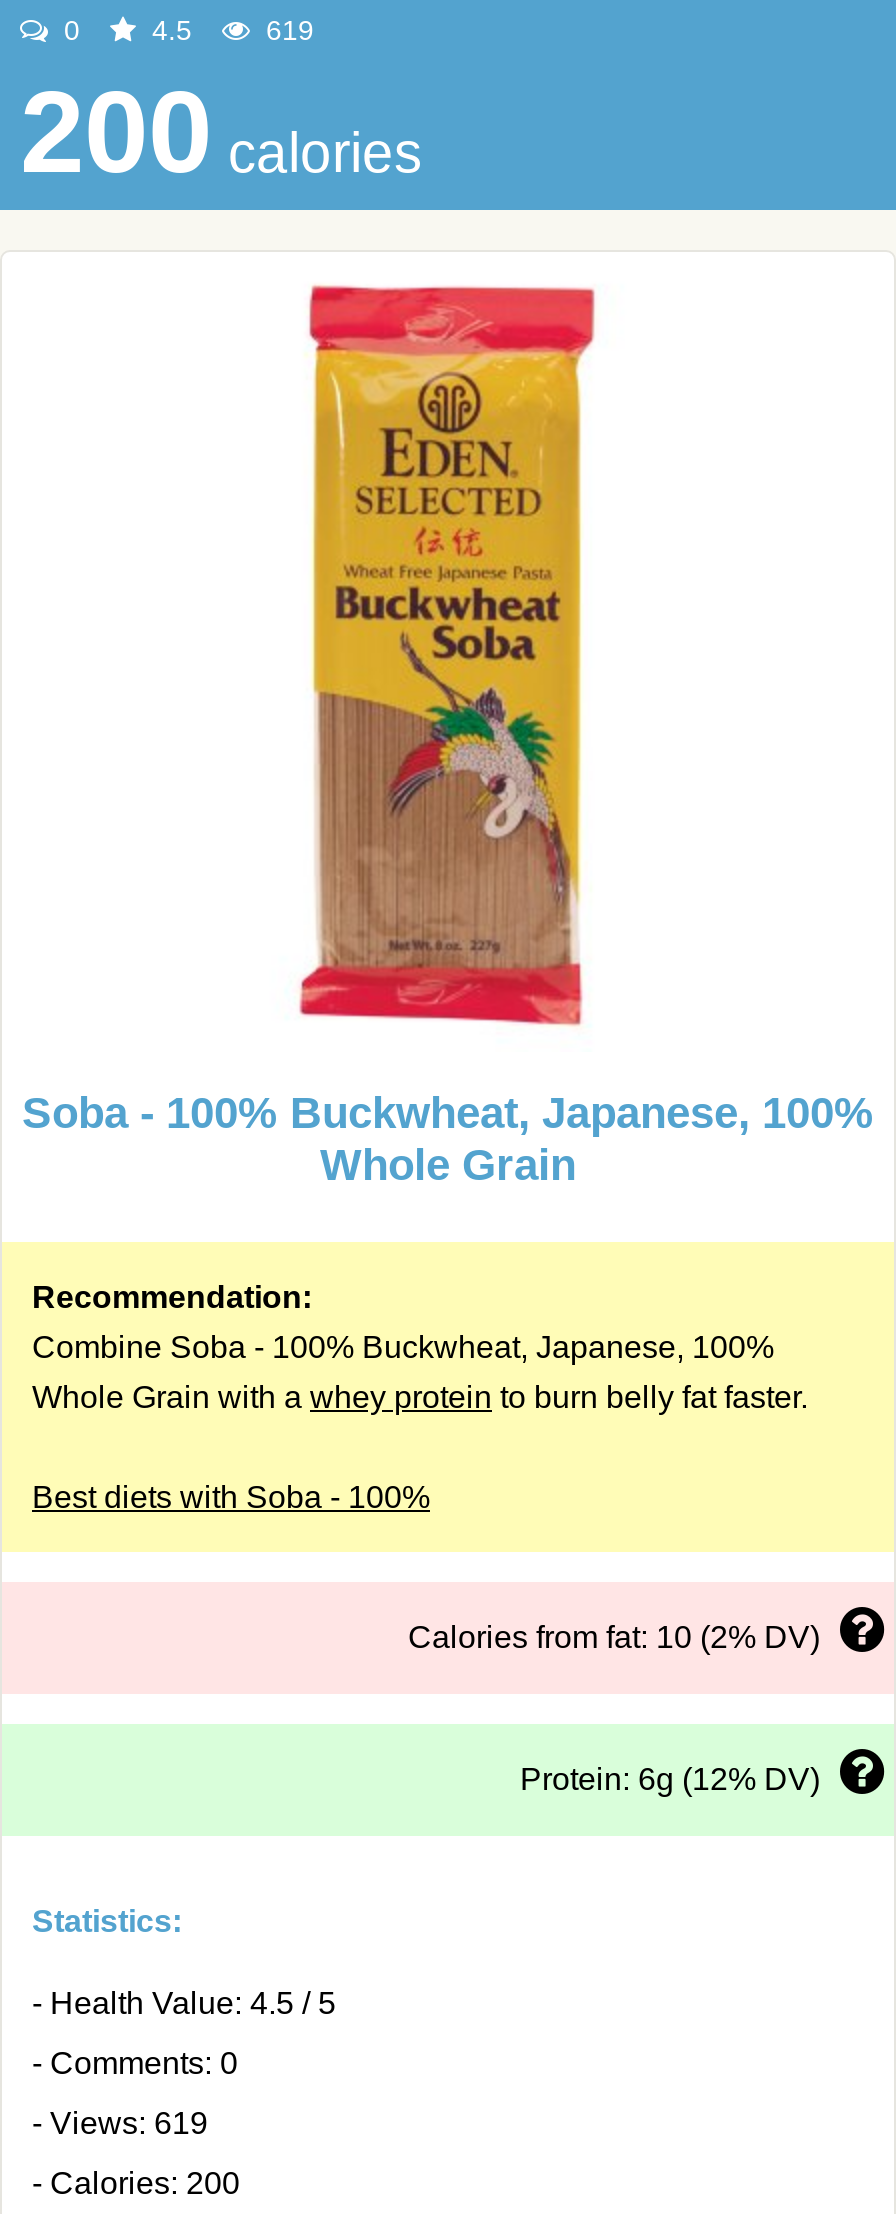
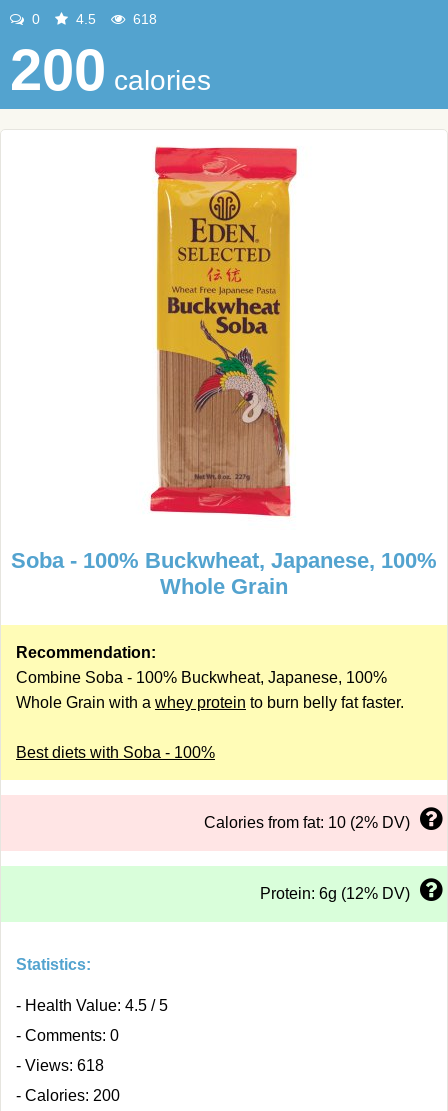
- 619
+ 618

- - Views: 619
+ - Views: 618
